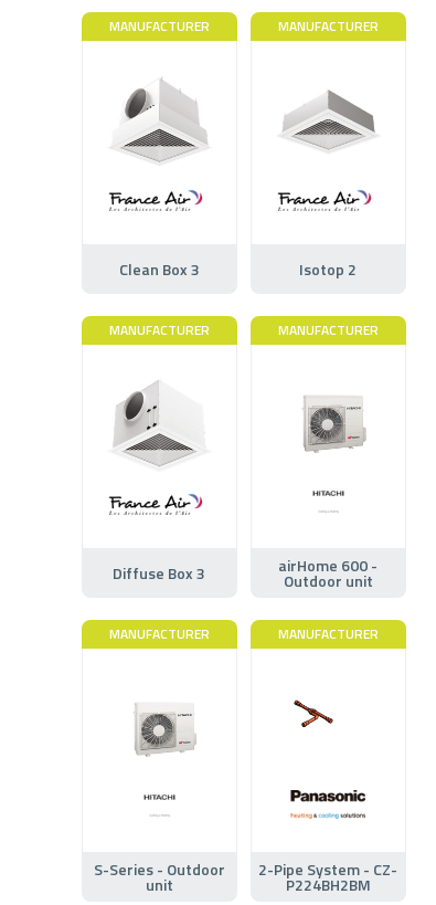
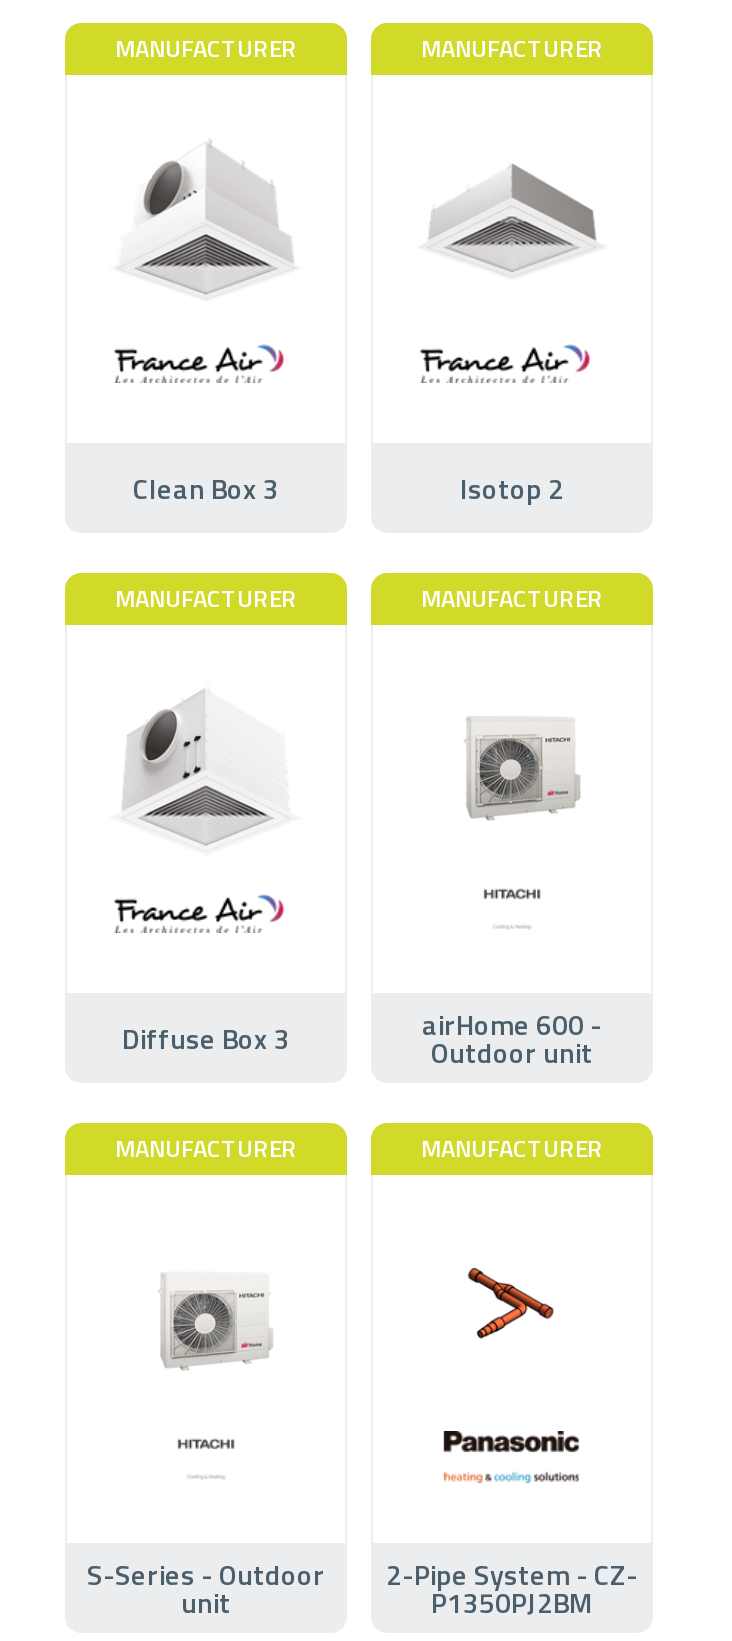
- [image]
+ [image]

- P224BH2BM
+ P1350PJ2BM
